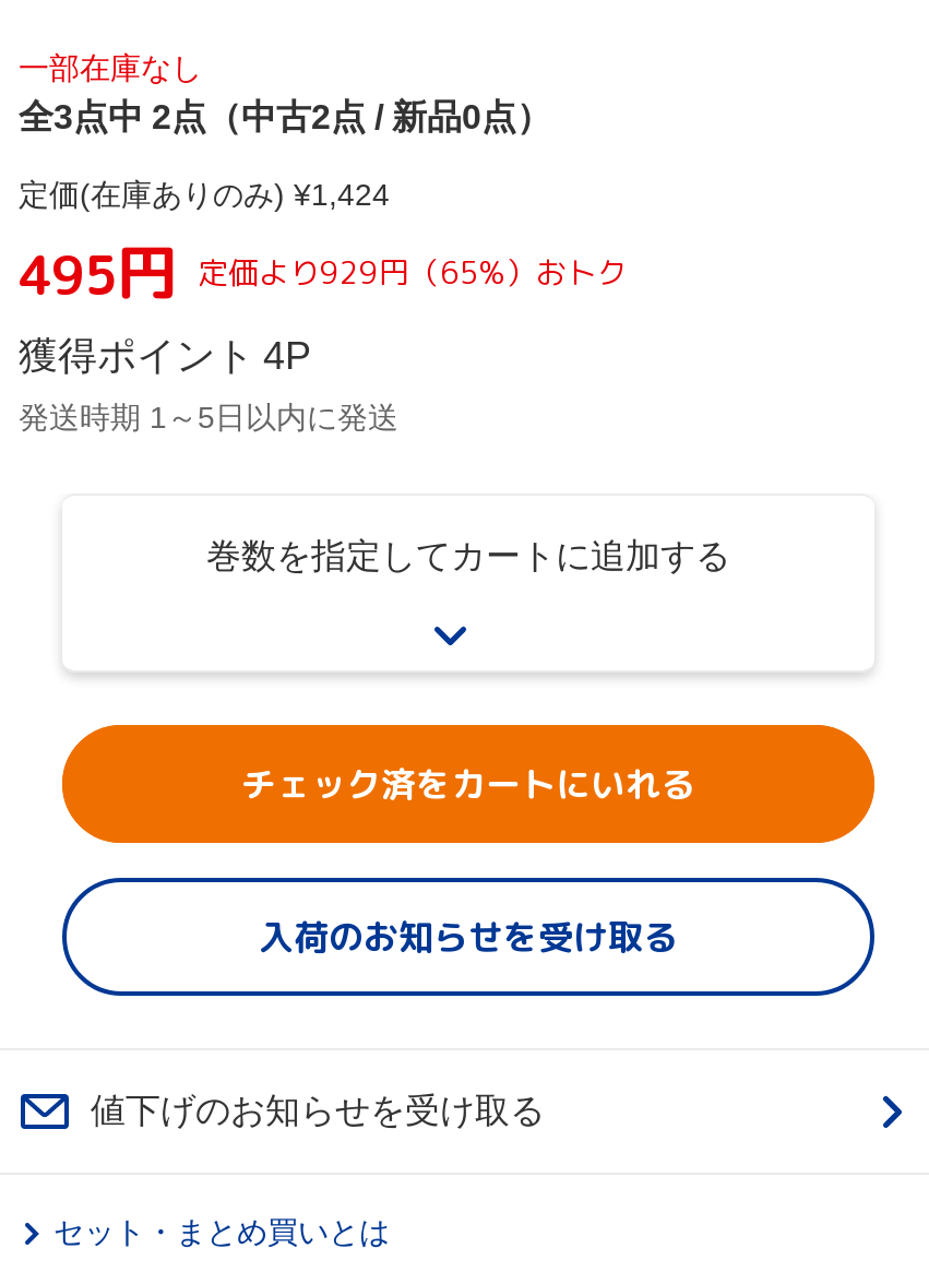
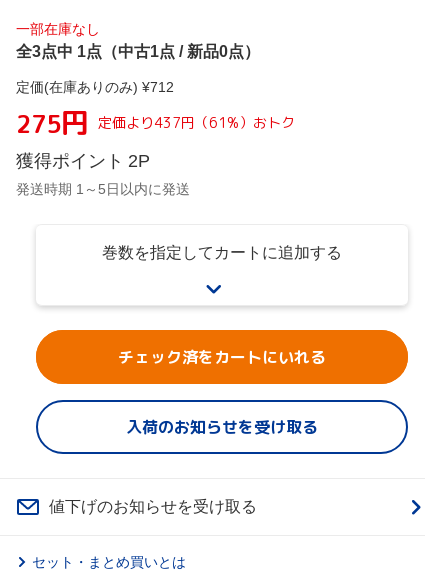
- 全3点中 2点（中古2点 / 新品0点）
+ 全3点中 1点（中古1点 / 新品0点）

- 定価(在庫ありのみ) ¥1,424
+ 定価(在庫ありのみ) ¥712

- 495円 定価より929円（65%）おトク
+ 275円 定価より437円（61%）おトク

- 獲得ポイント 4P
+ 獲得ポイント 2P
